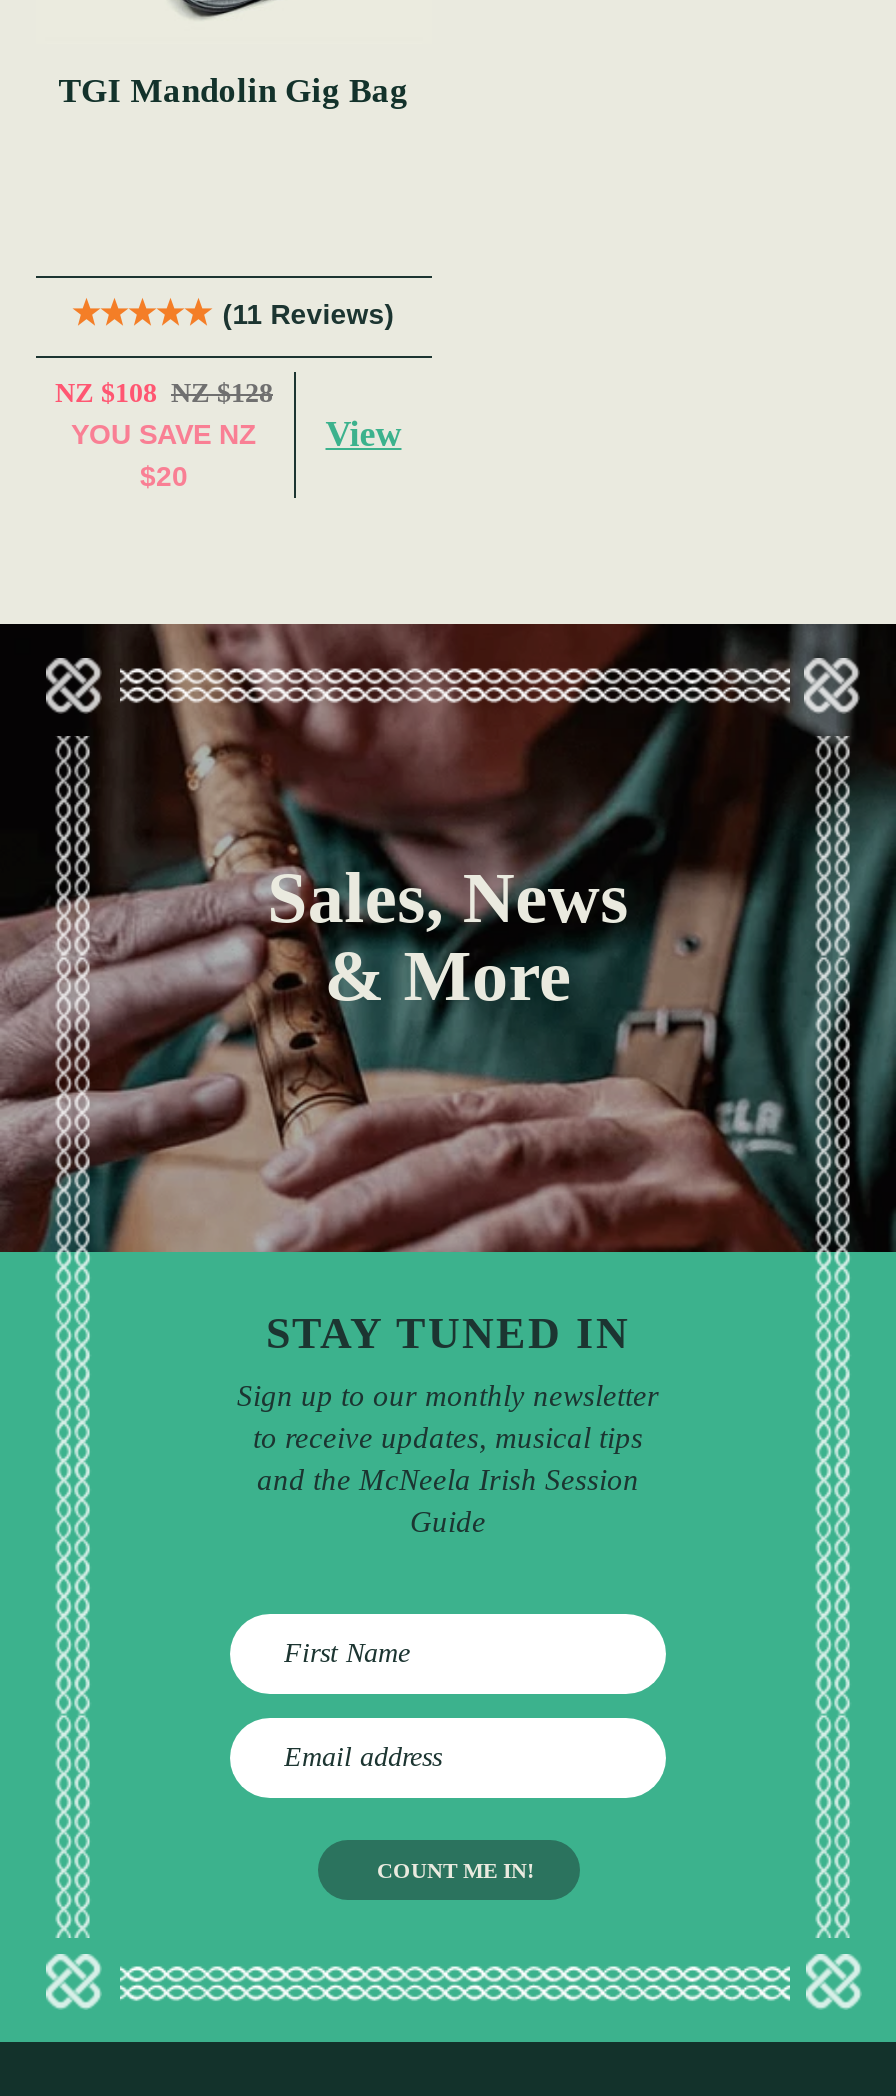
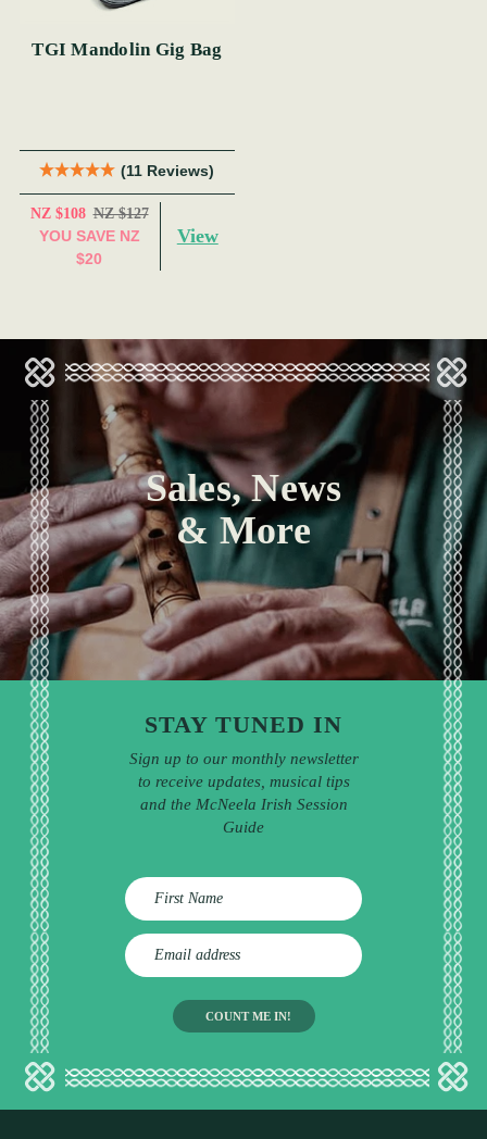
- NZ $108 NZ $128
+ NZ $108 NZ $127
